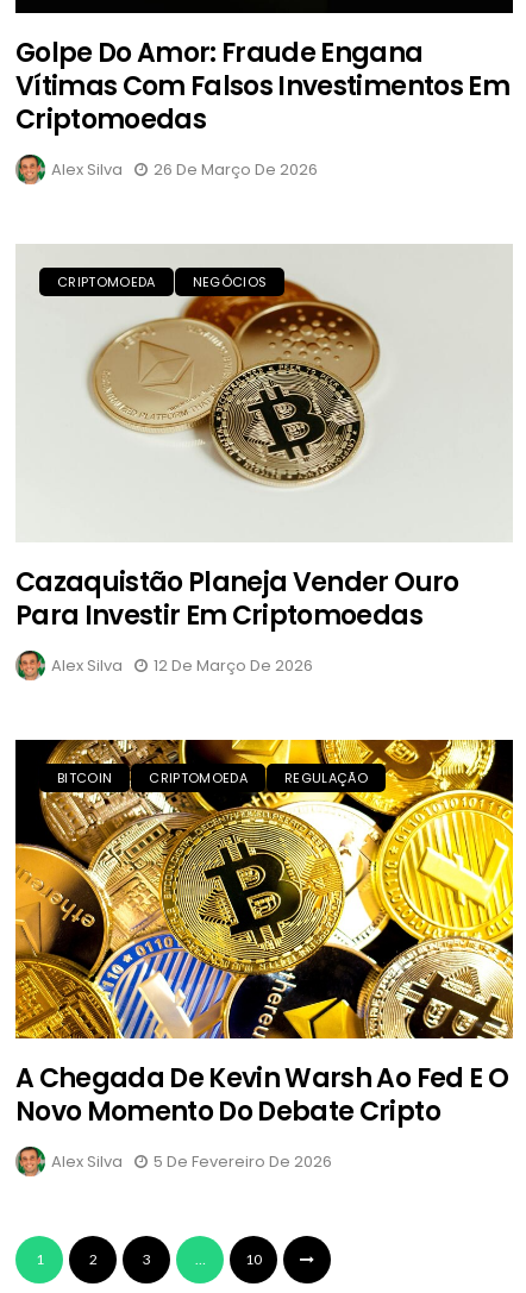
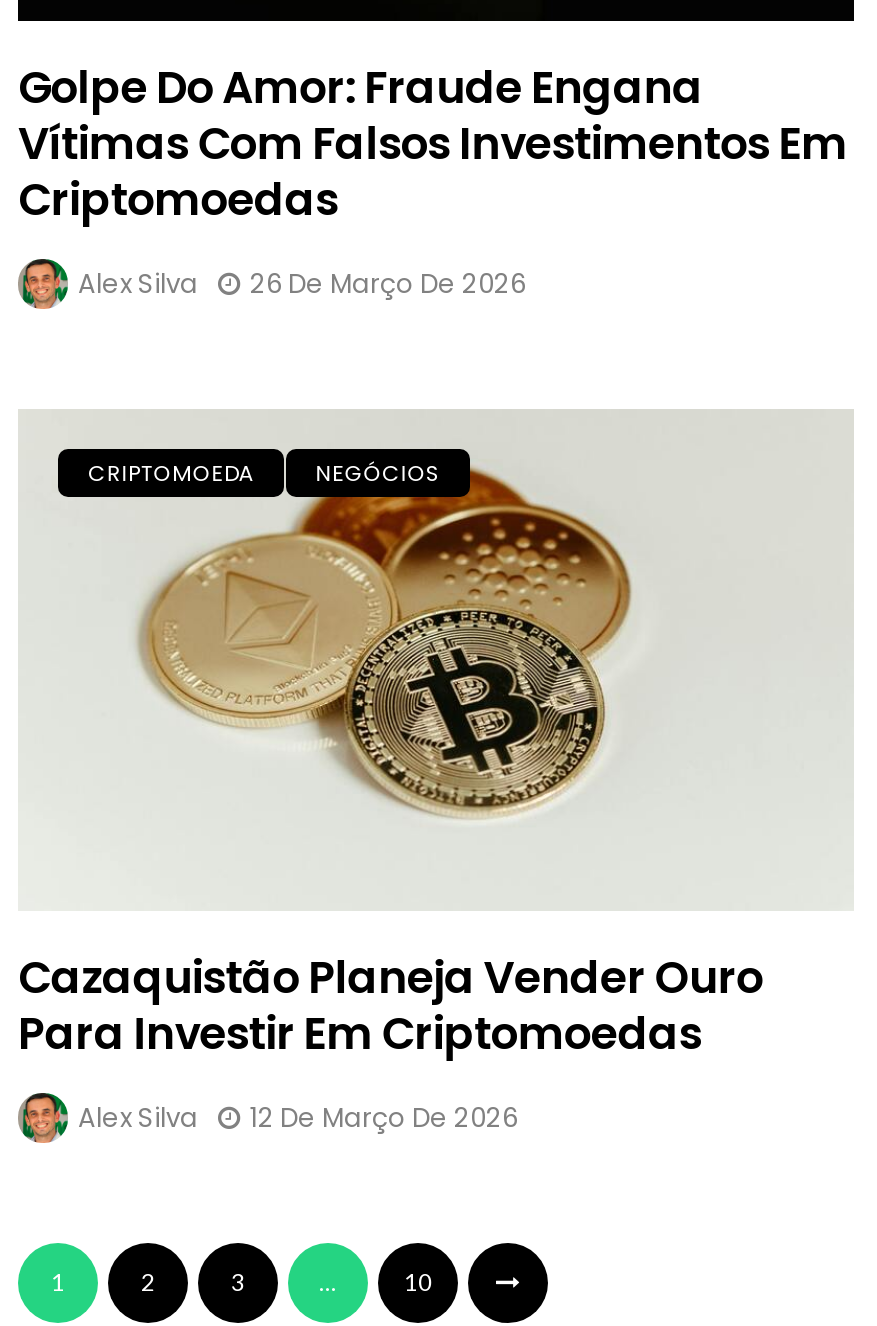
- [image]
- BITCOIN
- CRIPTOMOEDA
- REGULAÇÃO

- A Chegada De Kevin Warsh Ao Fed E O
- Novo Momento Do Debate Cripto
- Alex Silva
- 5 De Fevereiro De 2026
